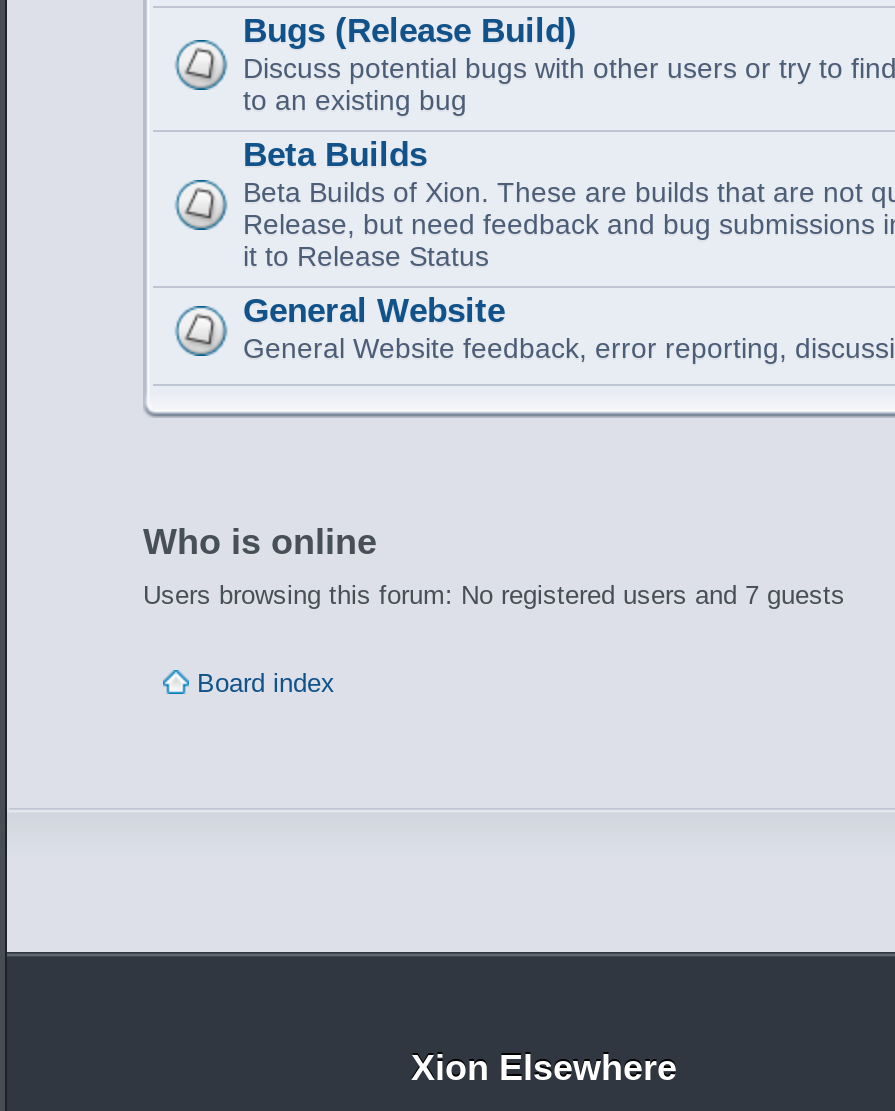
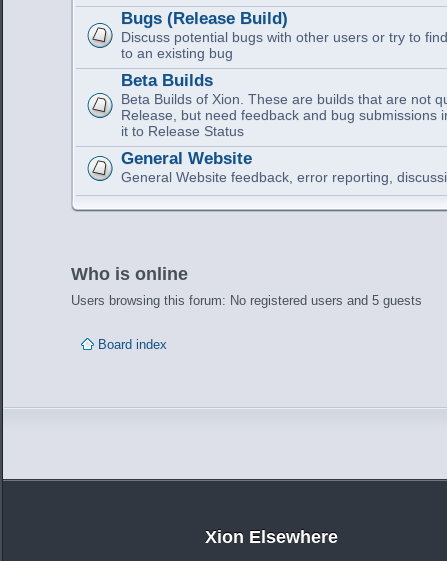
- Users browsing this forum: No registered users and 7 guests
+ Users browsing this forum: No registered users and 5 guests
